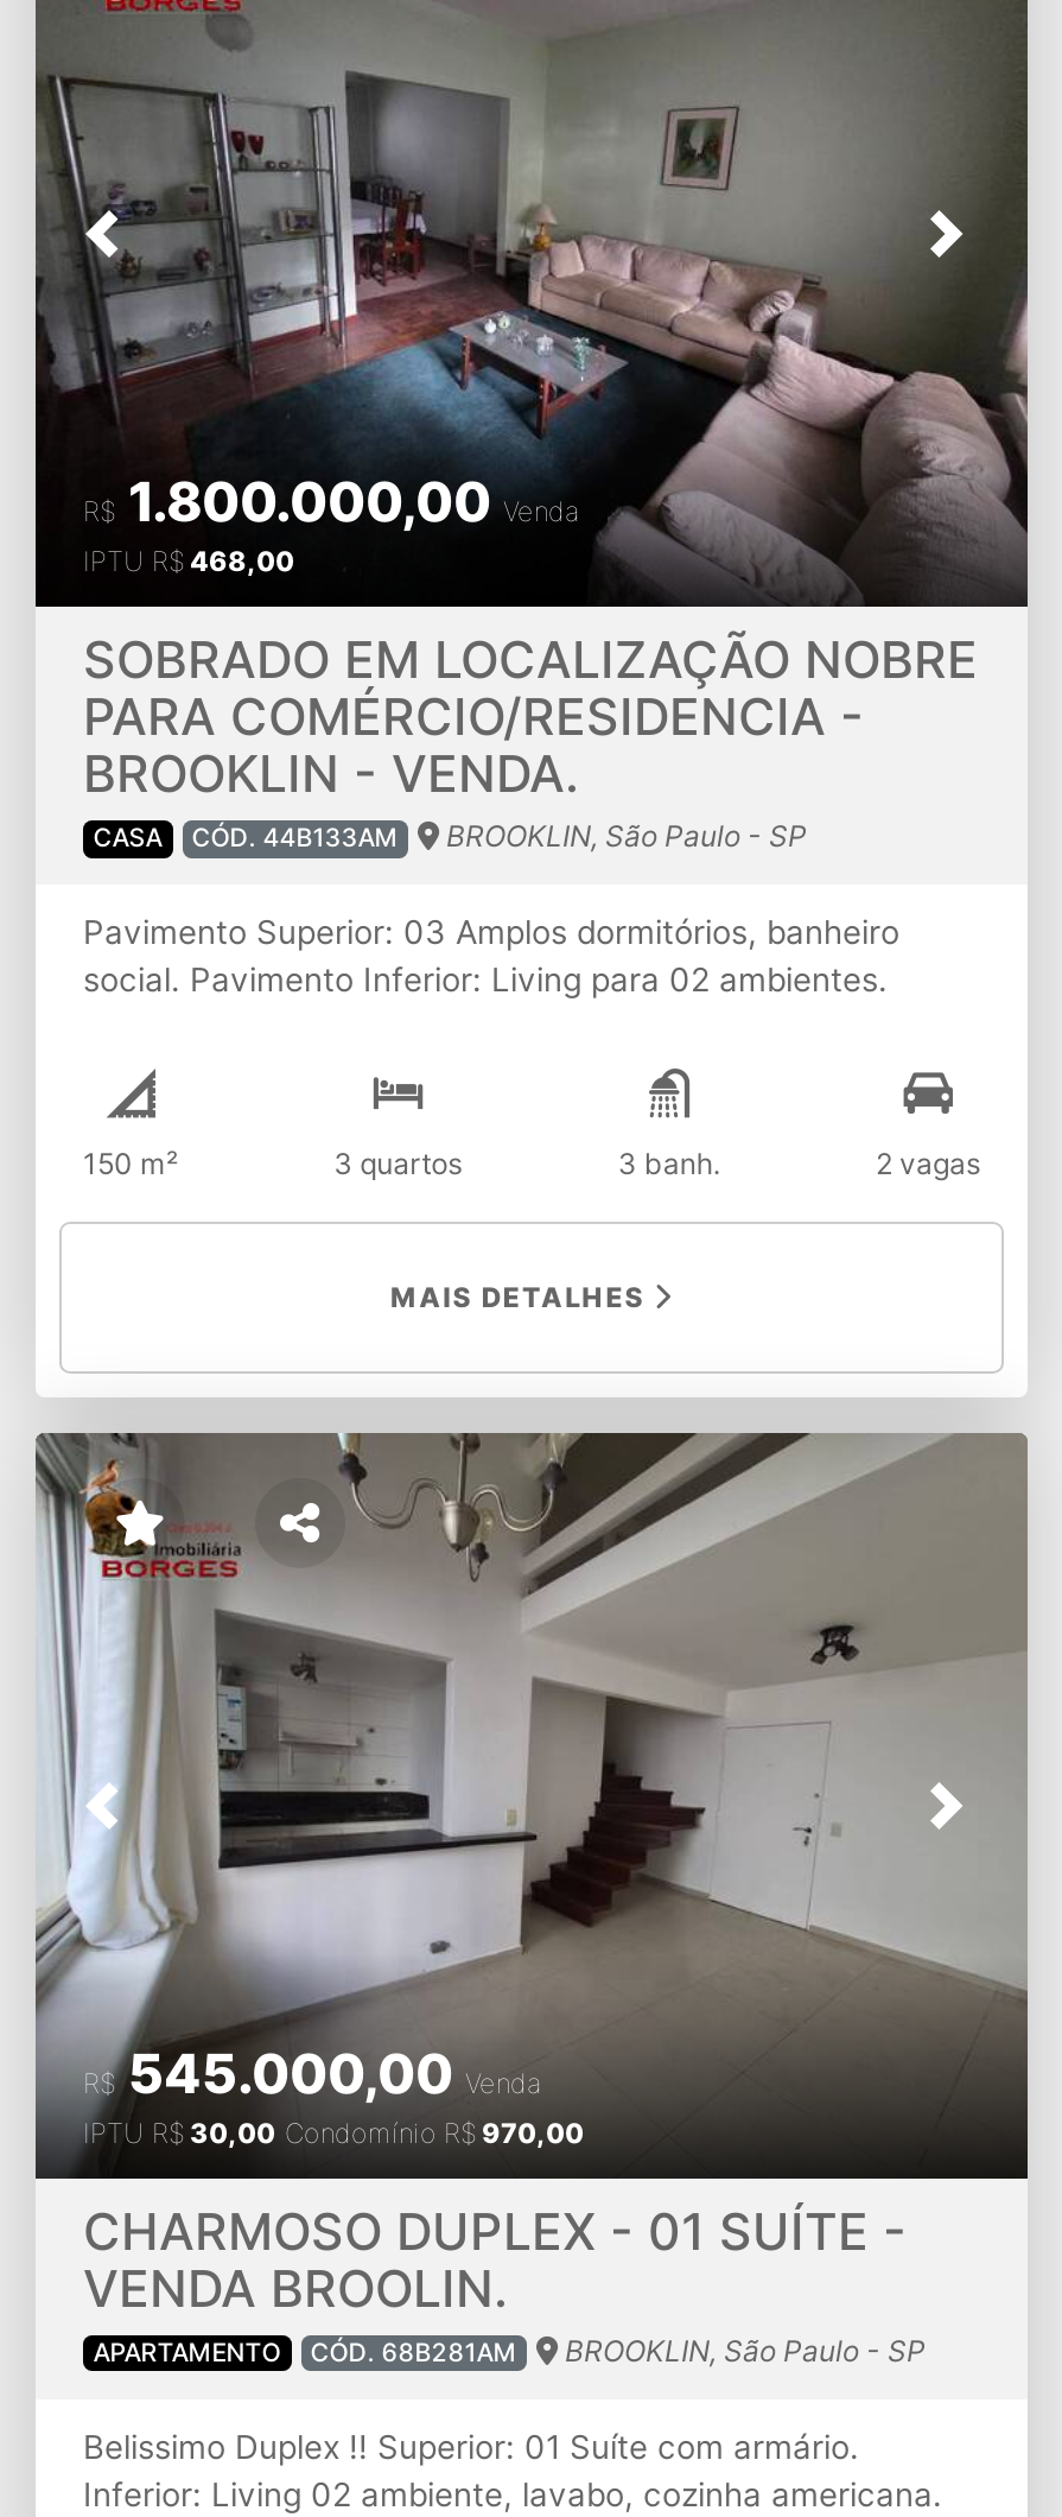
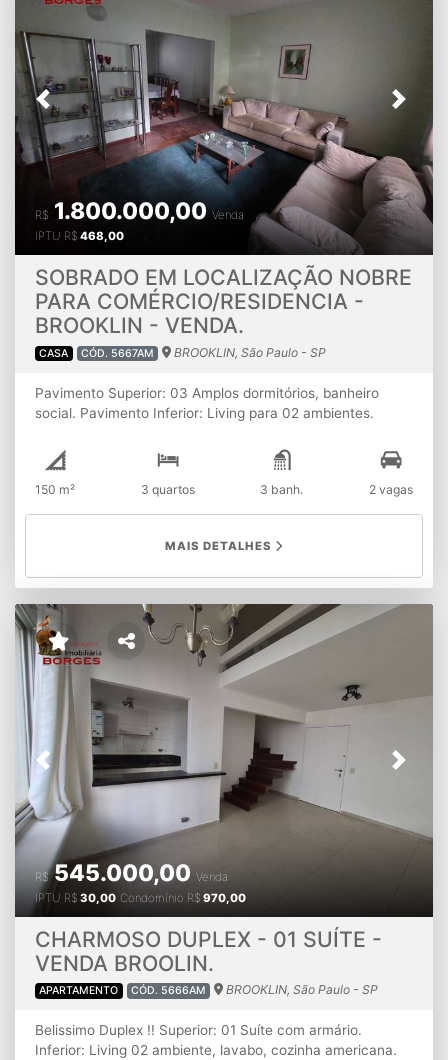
- CASA CÓD. 44B133AM BROOKLIN, São Paulo - SP
+ CASA CÓD. 5667AM BROOKLIN, São Paulo - SP

- APARTAMENTO CÓD. 68B281AM BROOKLIN, São Paulo - SP
+ APARTAMENTO CÓD. 5666AM BROOKLIN, São Paulo - SP
